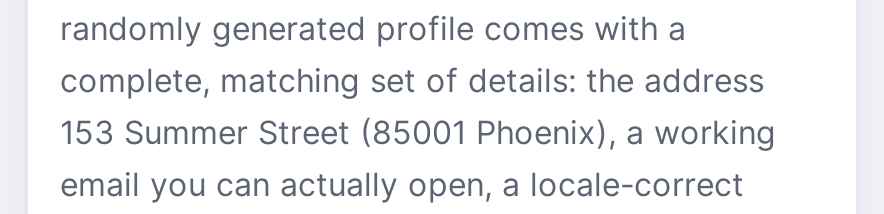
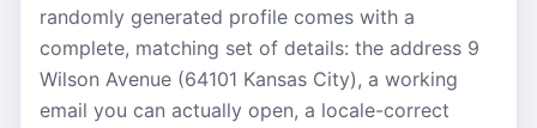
- complete, matching set of details: the address
- 153 Summer Street (85001 Phoenix), a working
+ complete, matching set of details: the address 9
+ Wilson Avenue (64101 Kansas City), a working
